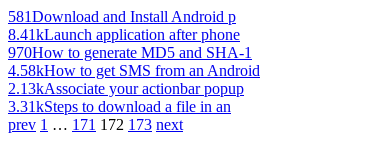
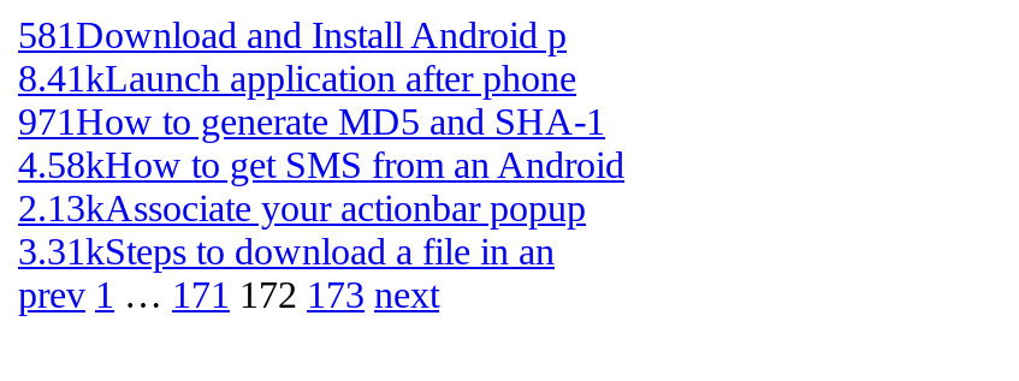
- 970 How to generate MD5 and SHA-1
+ 971 How to generate MD5 and SHA-1
